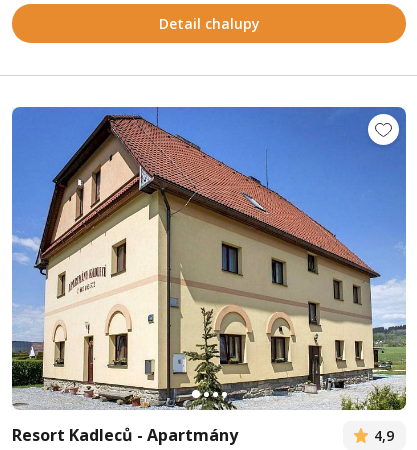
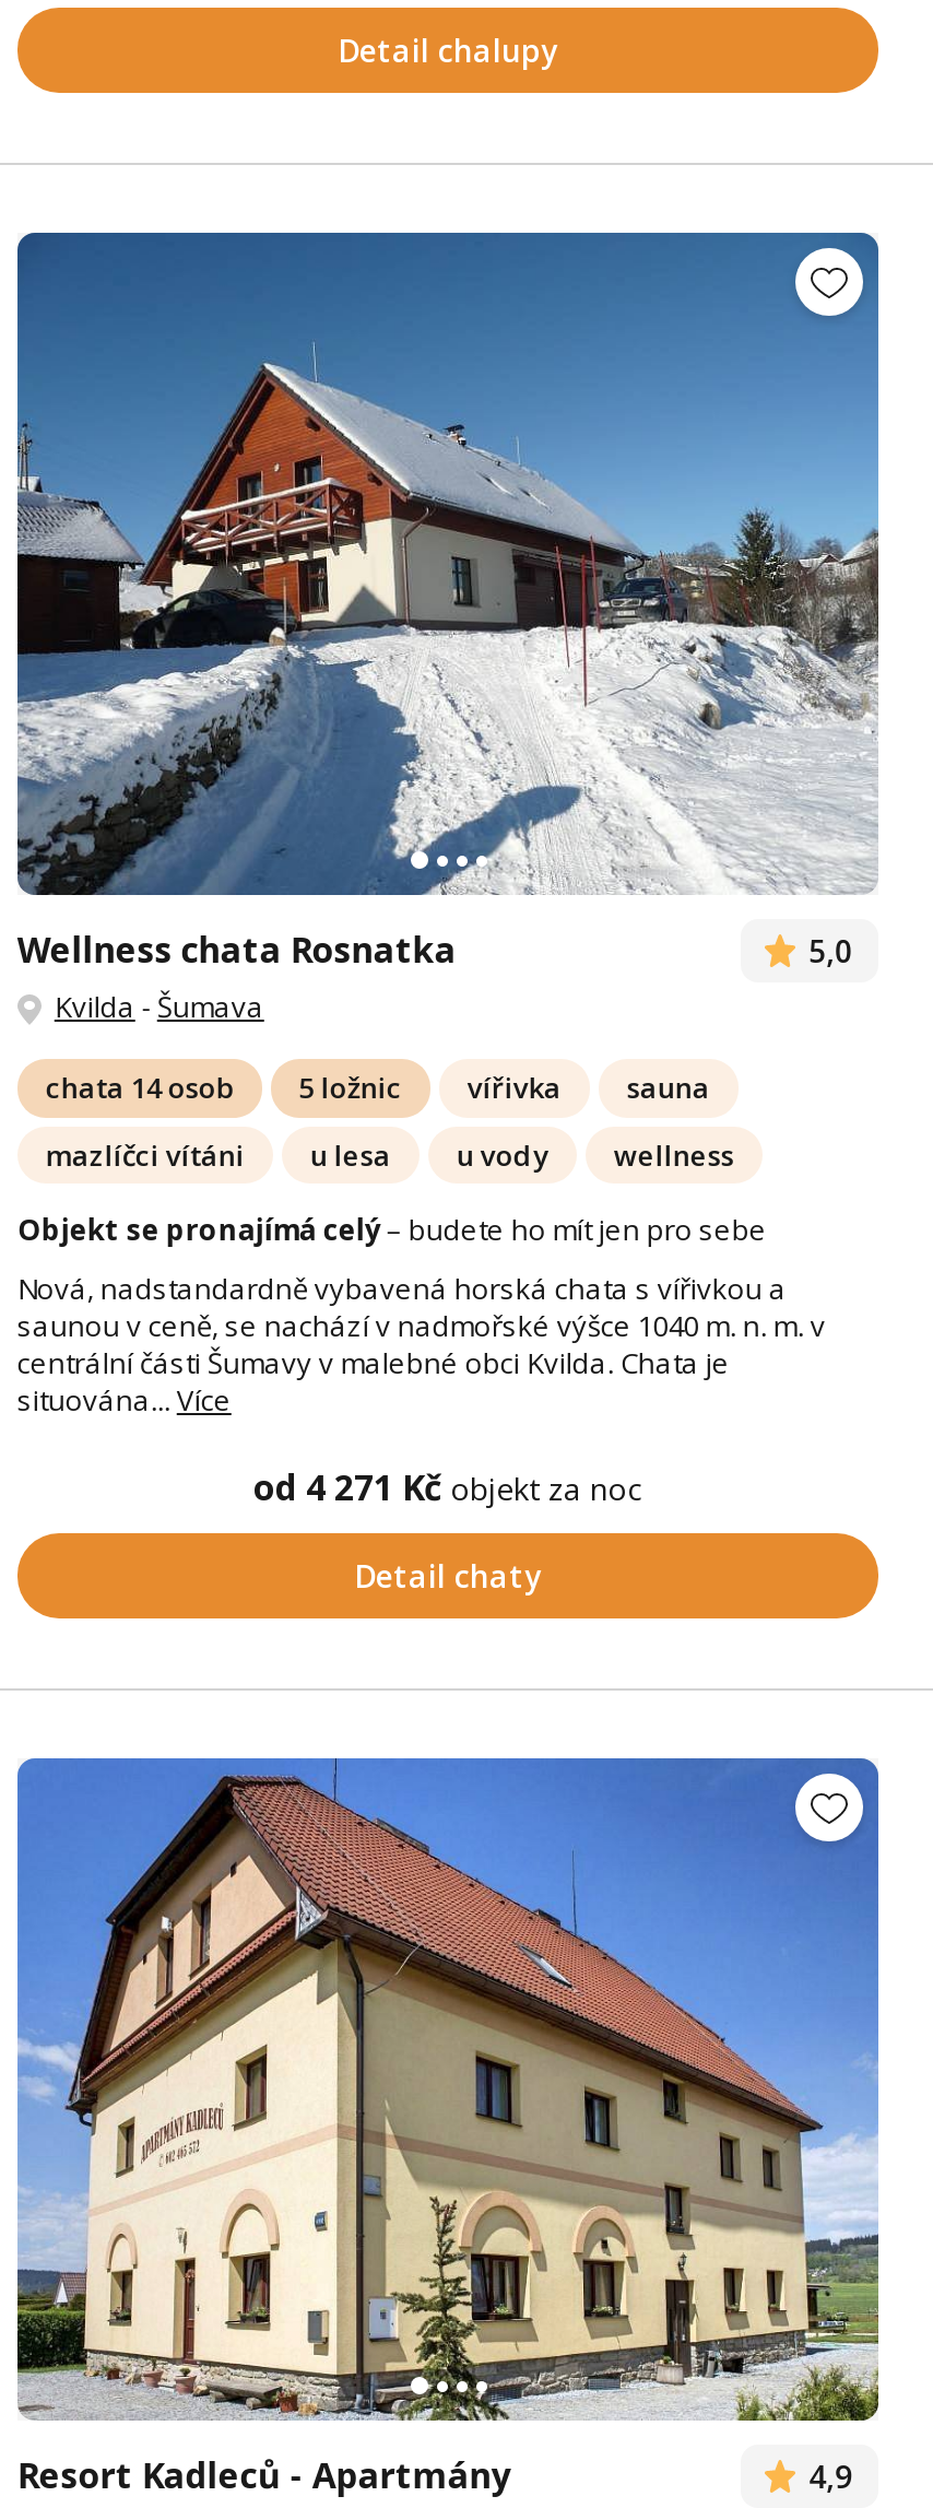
+ [image]
+ Wellness chata Rosnatka
+ 5,0
+ Kvilda - Šumava
+ chata 14 osob
+ 5 ložnic
+ vířivka
+ sauna
+ mazlíčci vítáni
+ u lesa
+ u vody
+ wellness
+ Objekt se pronajímá celý– budete ho mít jen pro sebe
+ Nová, nadstandardně vybavená horská chata s vířivkou a
+ saunou v ceně, se nachází v nadmořské výšce 1040 m. n. m. v
+ centrální části Šumavy v malebné obci Kvilda. Chata je
+ situována... Více
+ od 4 271 Kč objekt za noc
+ Detail chaty
